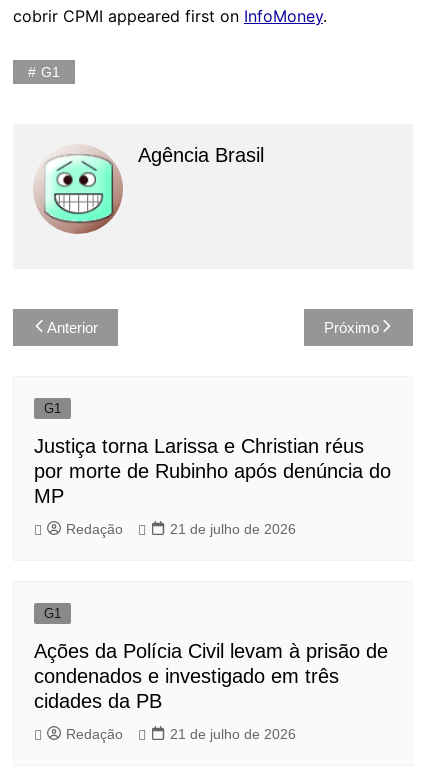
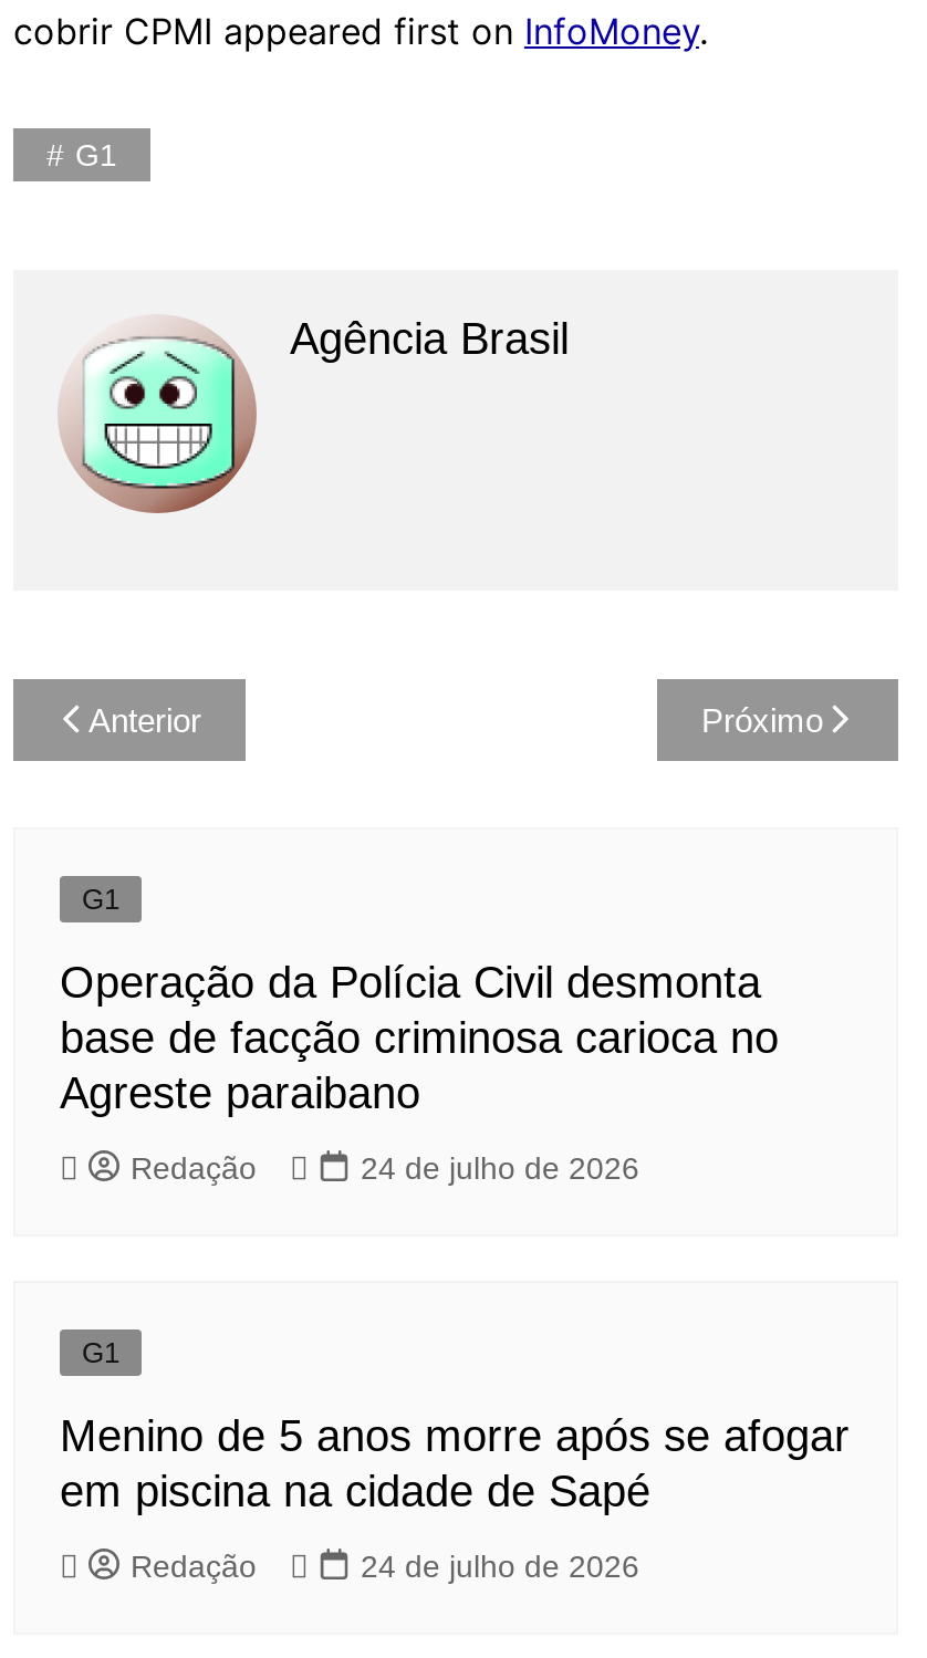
- Justiça torna Larissa e Christian réus
- por morte de Rubinho após denúncia do
- MP
+ Operação da Polícia Civil desmonta
+ base de facção criminosa carioca no
+ Agreste paraibano

- 21 de julho de 2026
+ 24 de julho de 2026

- Ações da Polícia Civil levam à prisão de
- condenados e investigado em três
- cidades da PB
+ Menino de 5 anos morre após se afogar
+ em piscina na cidade de Sapé

- 21 de julho de 2026
+ 24 de julho de 2026
